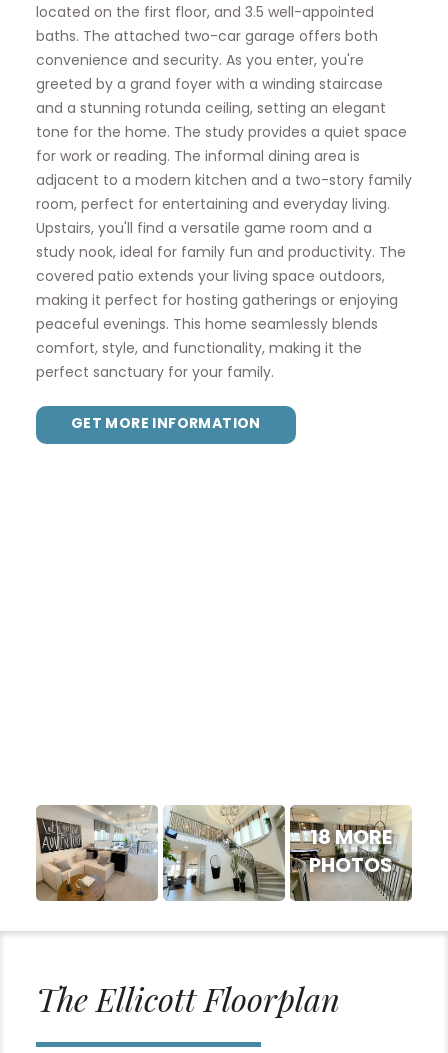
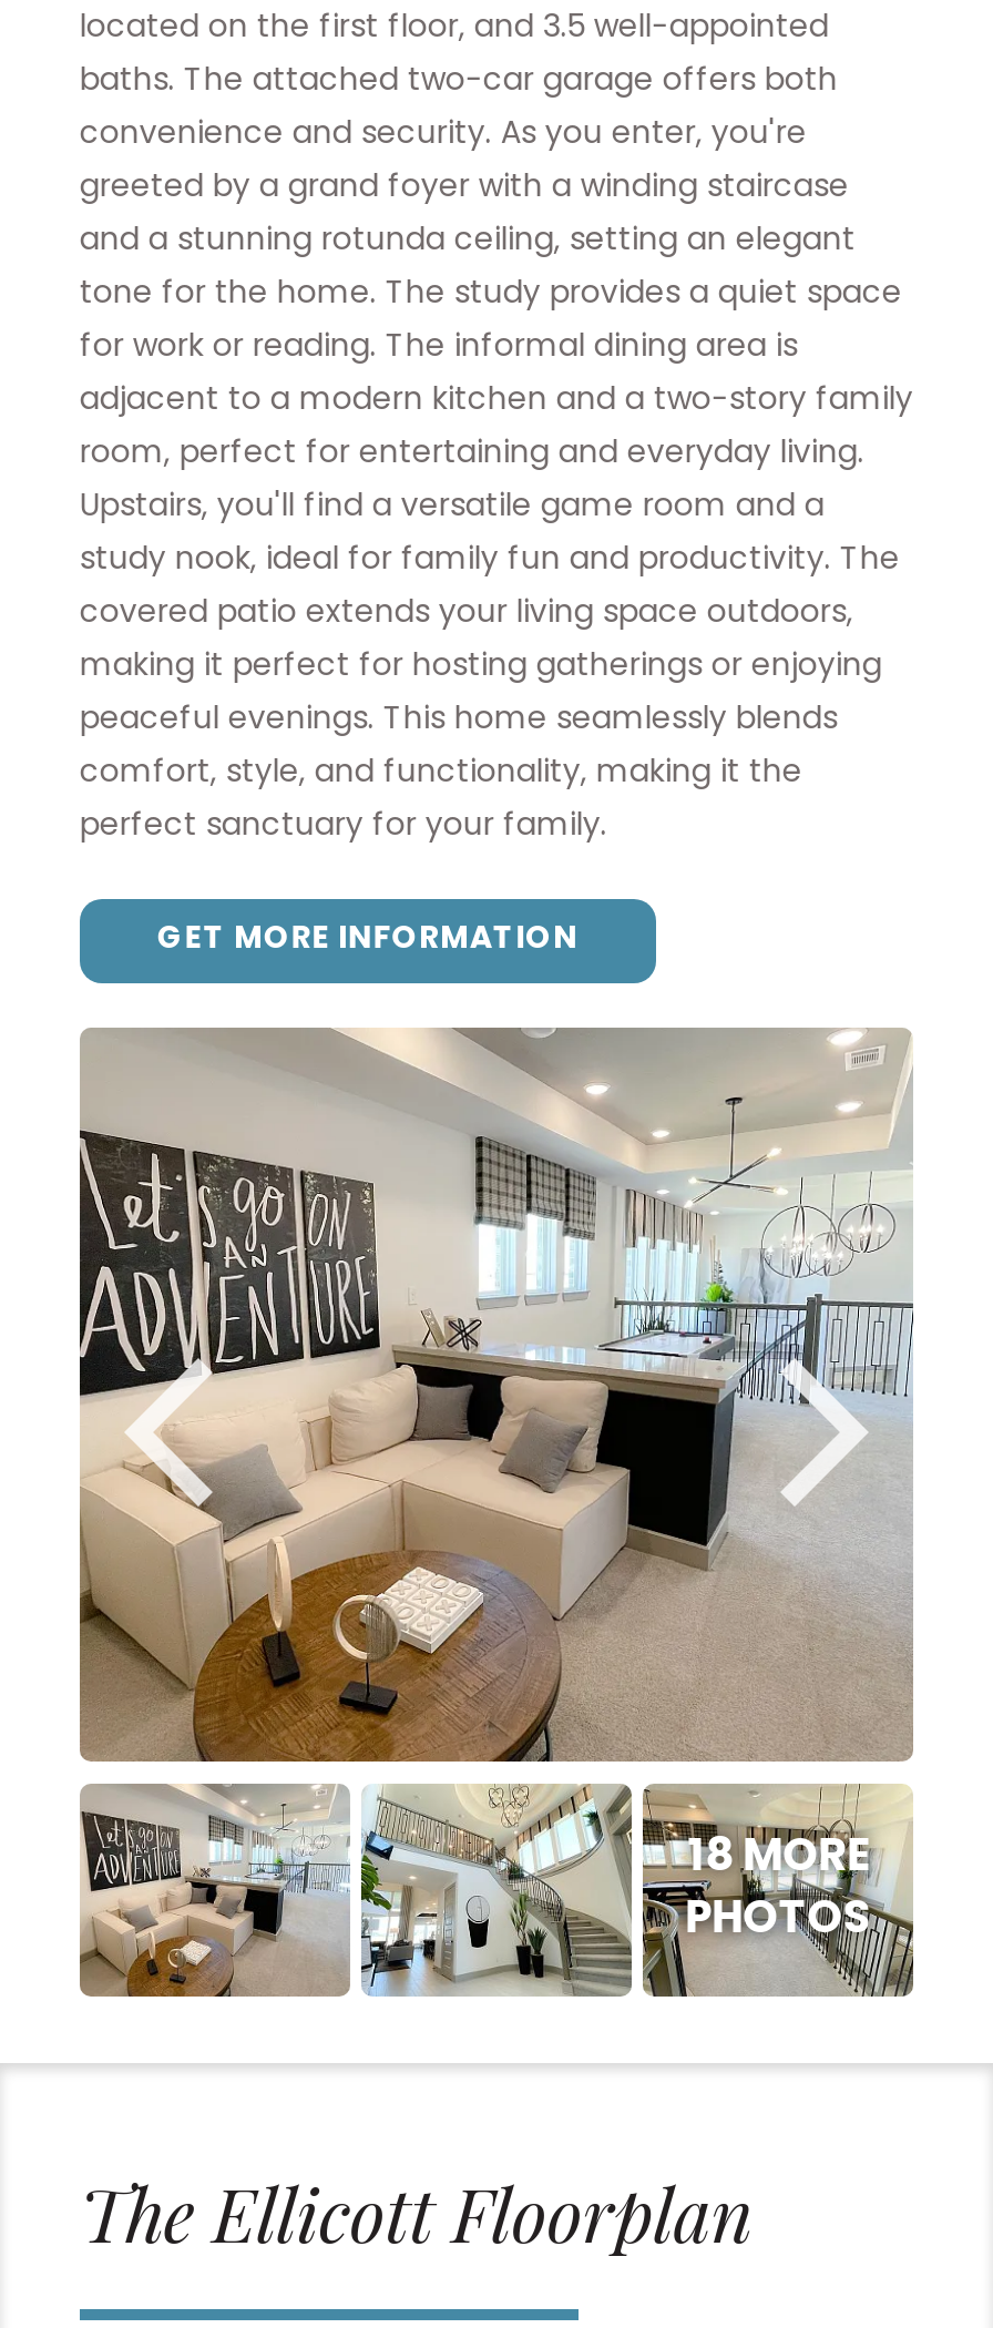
+ [image]
